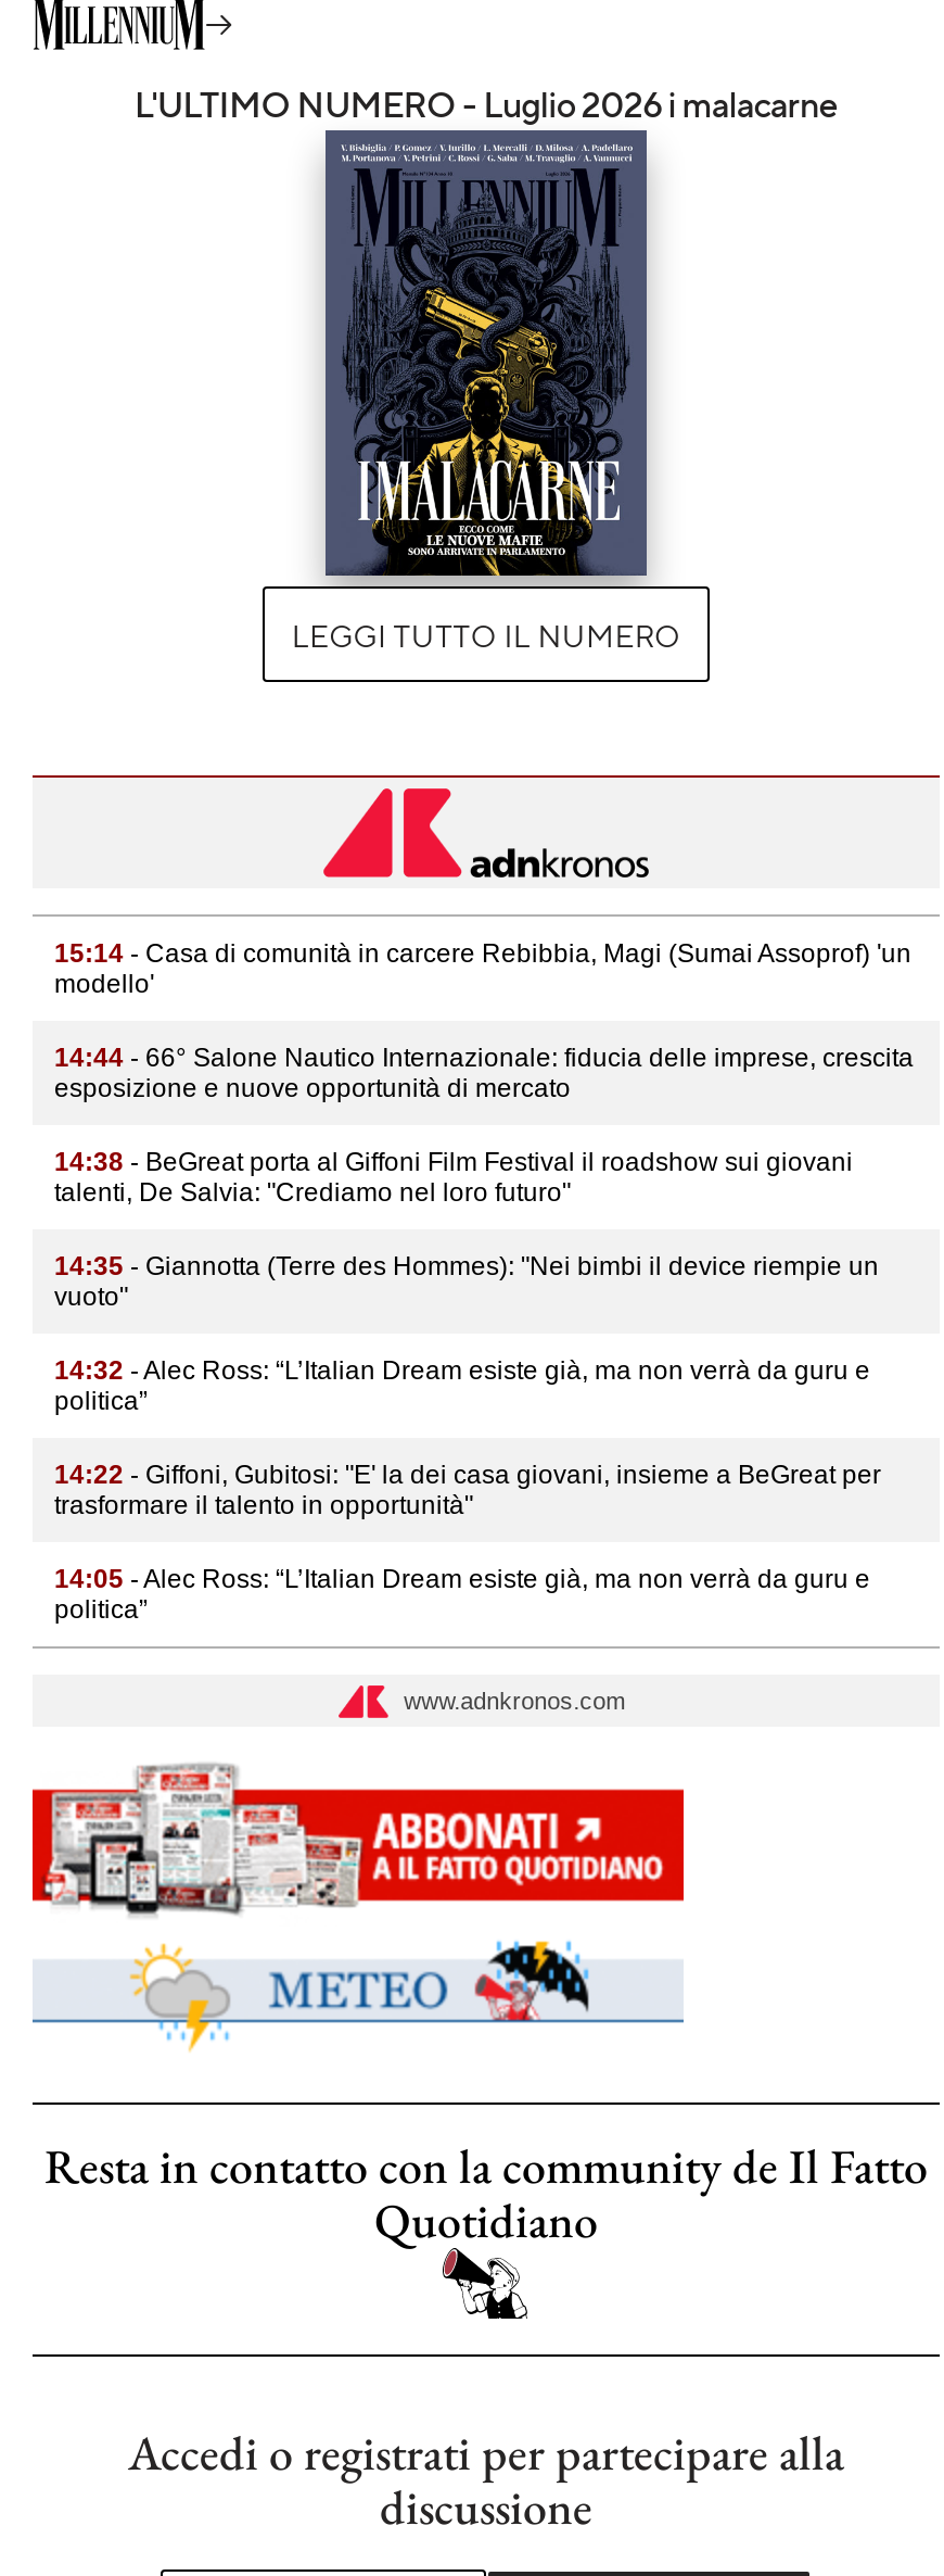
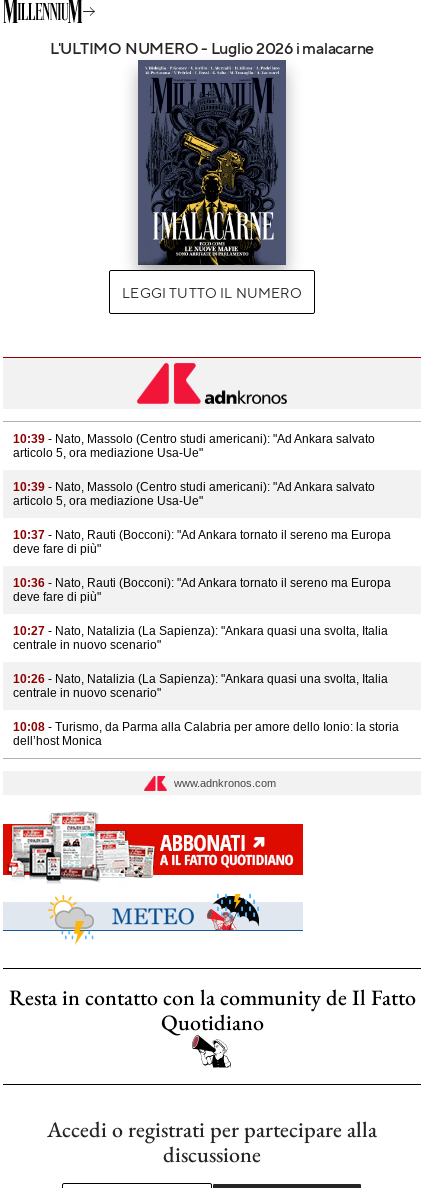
- 15:14 - Casa di comunità in carcere Rebibbia, Magi (Sumai Assoprof) 'un
- modello'
+ 10:39 - Nato, Massolo (Centro studi americani): "Ad Ankara salvato
+ articolo 5, ora mediazione Usa-Ue"

- 14:44 - 66° Salone Nautico Internazionale: fiducia delle imprese, crescita
- esposizione e nuove opportunità di mercato
+ 10:39 - Nato, Massolo (Centro studi americani): "Ad Ankara salvato
+ articolo 5, ora mediazione Usa-Ue"

- 14:38 - BeGreat porta al Giffoni Film Festival il roadshow sui giovani
- talenti, De Salvia: "Crediamo nel loro futuro"
+ 10:37 - Nato, Rauti (Bocconi): "Ad Ankara tornato il sereno ma Europa
+ deve fare di più"

- 14:35 - Giannotta (Terre des Hommes): "Nei bimbi il device riempie un
- vuoto"
+ 10:36 - Nato, Rauti (Bocconi): "Ad Ankara tornato il sereno ma Europa
+ deve fare di più"

- 14:32 - Alec Ross: “L’Italian Dream esiste già, ma non verrà da guru e
- politica”
+ 10:27 - Nato, Natalizia (La Sapienza): "Ankara quasi una svolta, Italia
+ centrale in nuovo scenario"

- 14:22 - Giffoni, Gubitosi: "E' la dei casa giovani, insieme a BeGreat per
- trasformare il talento in opportunità"
+ 10:26 - Nato, Natalizia (La Sapienza): "Ankara quasi una svolta, Italia
+ centrale in nuovo scenario"

- 14:05 - Alec Ross: “L’Italian Dream esiste già, ma non verrà da guru e
- politica”
+ 10:08 - Turismo, da Parma alla Calabria per amore dello Ionio: la storia
+ dell’host Monica
